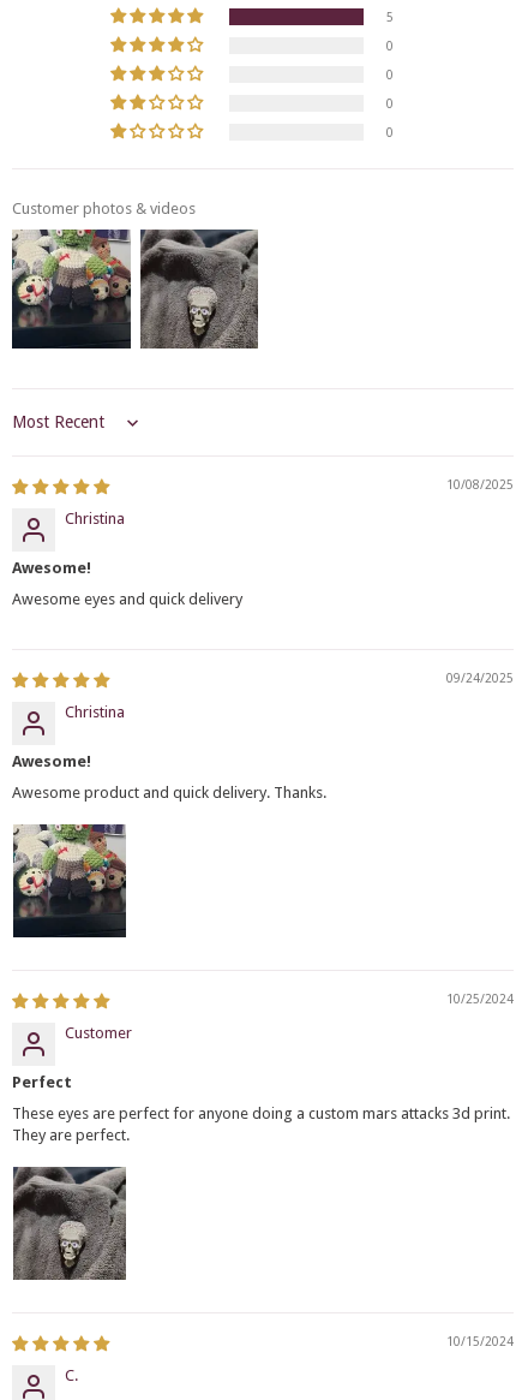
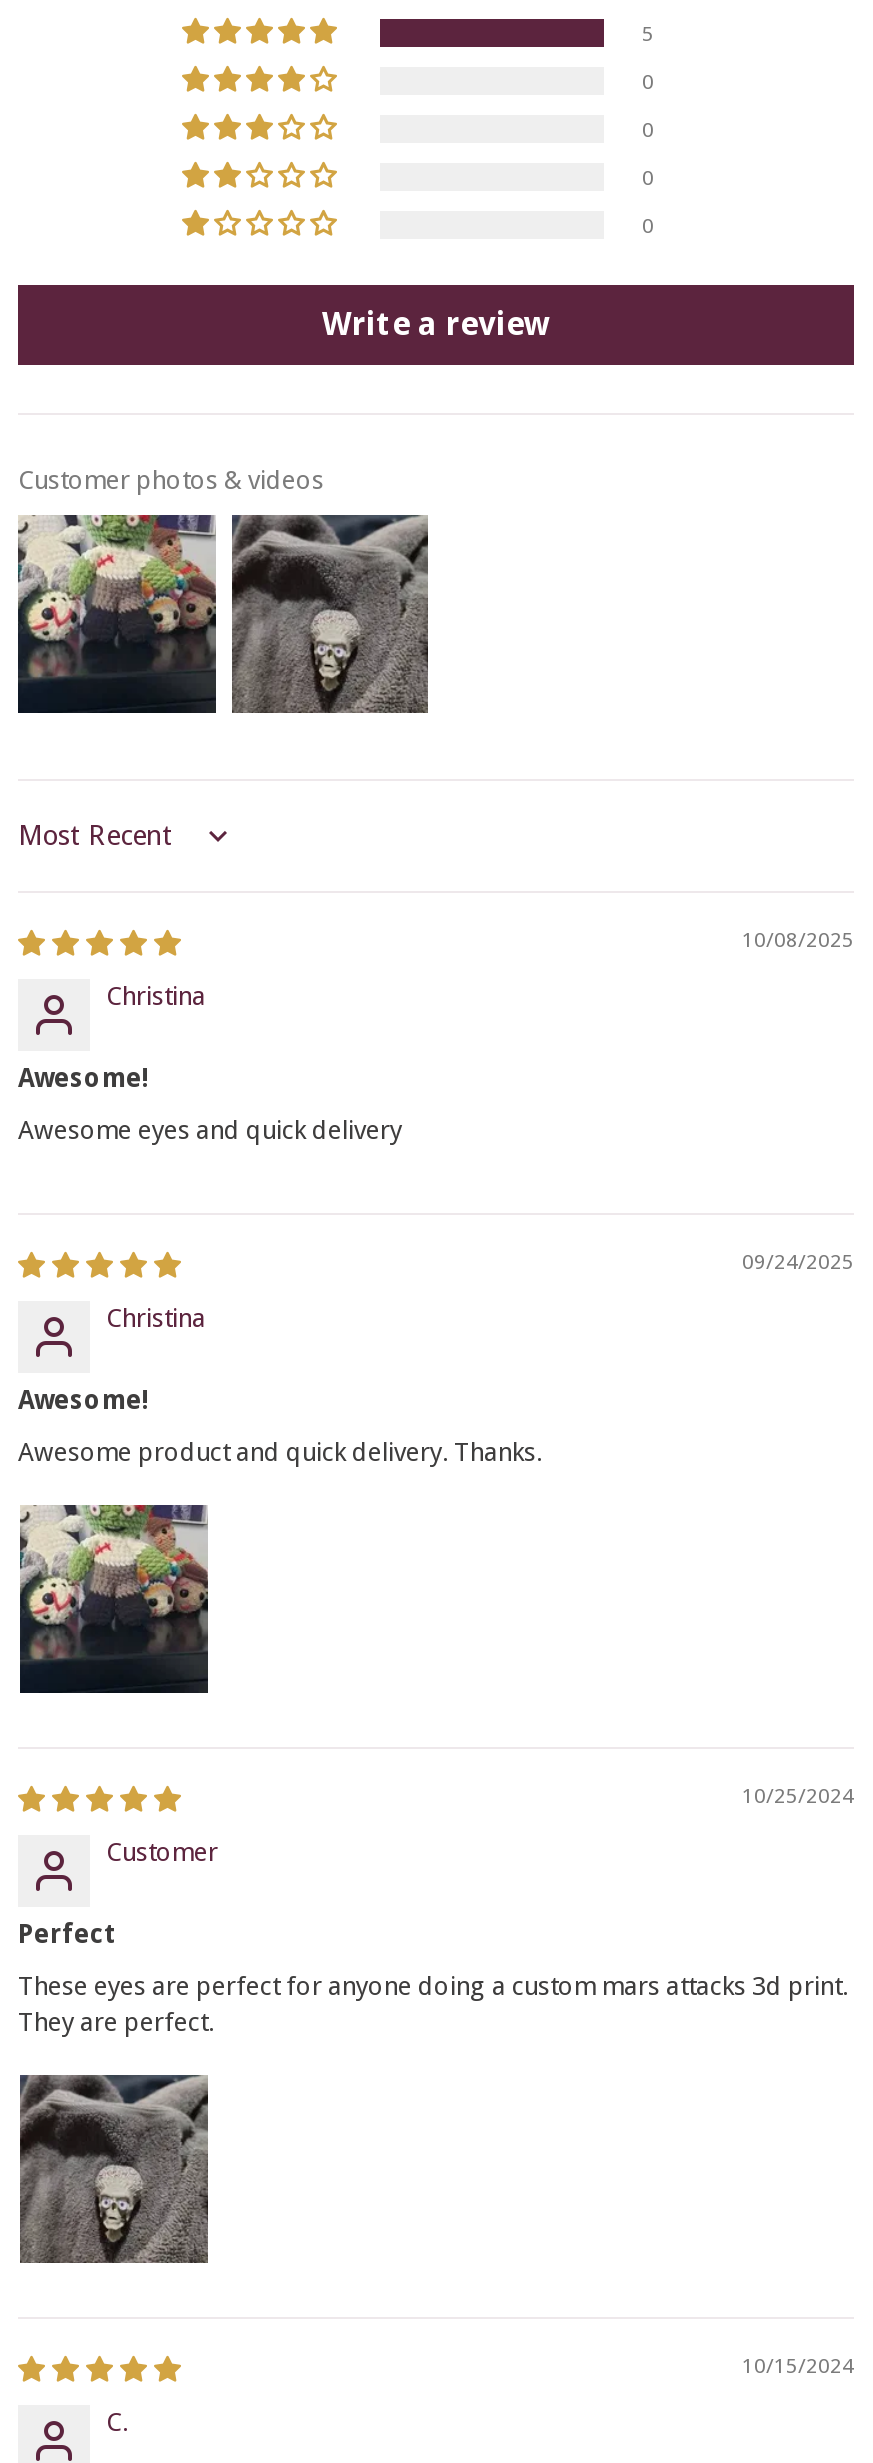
+ Write a review
